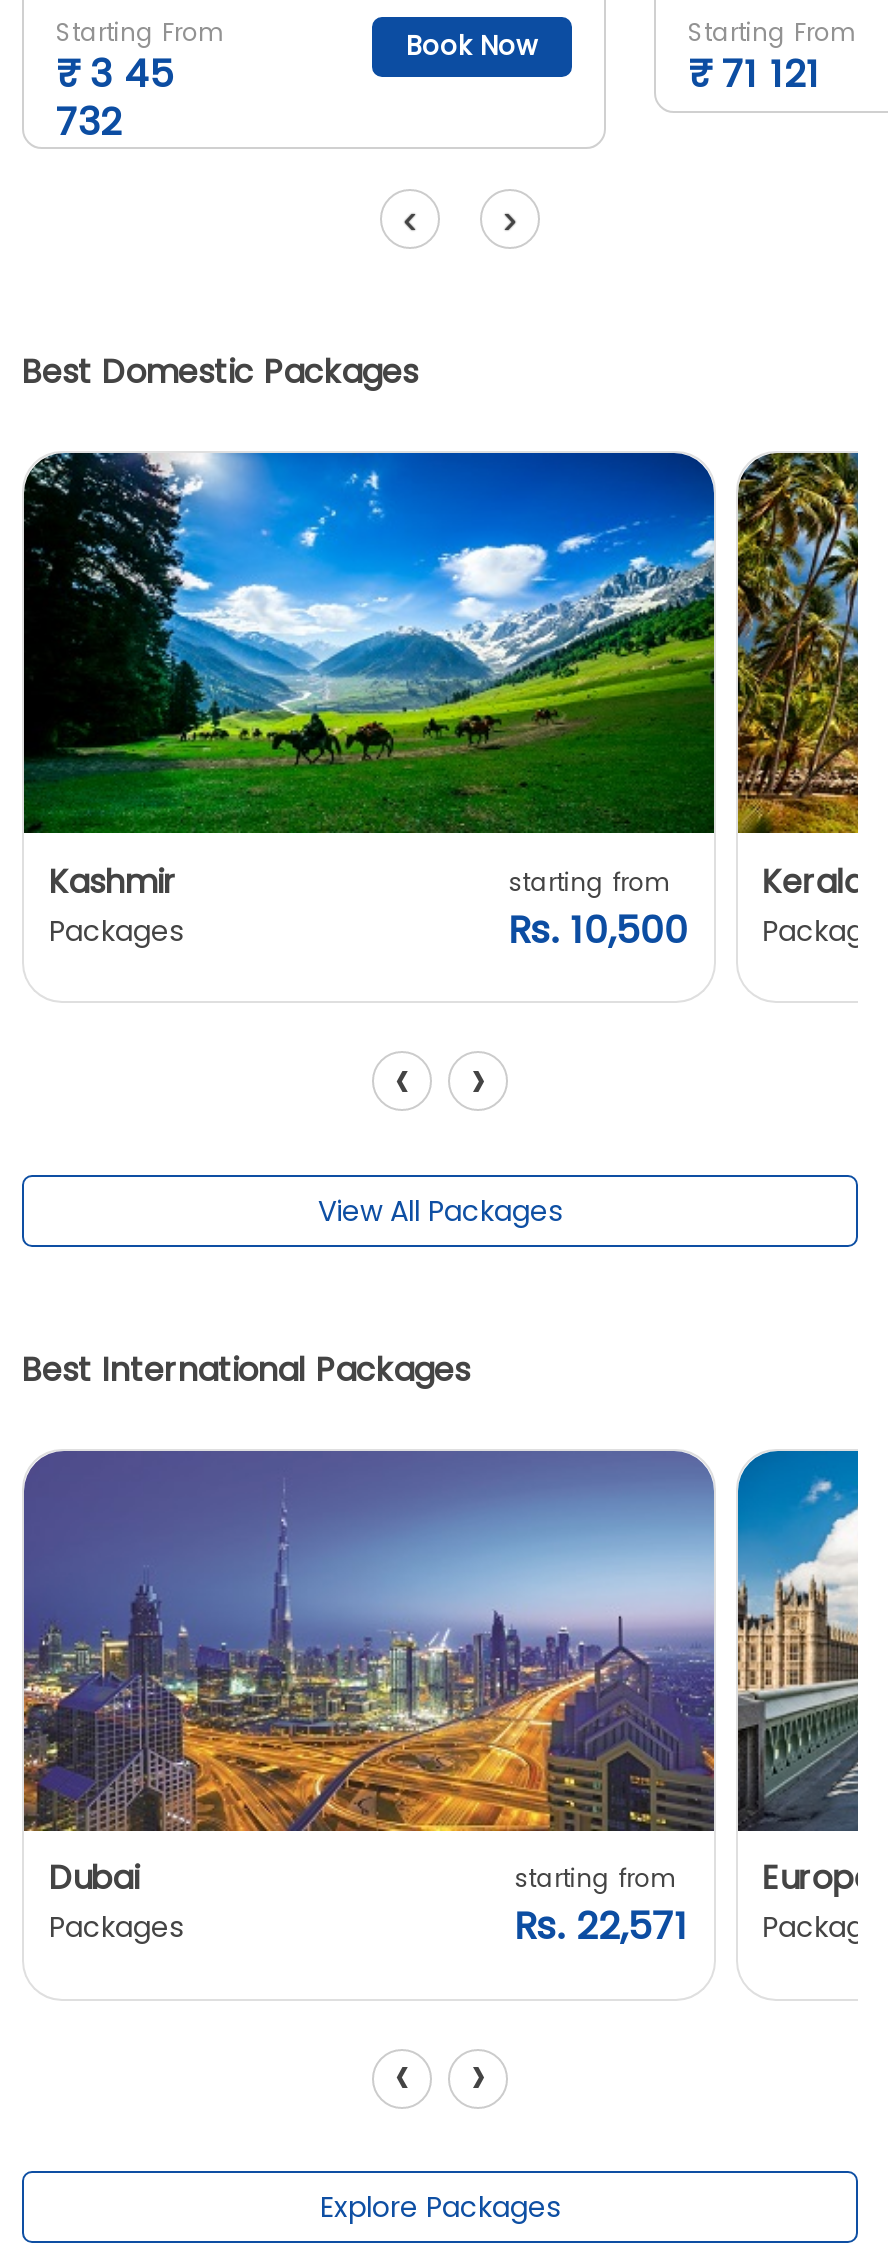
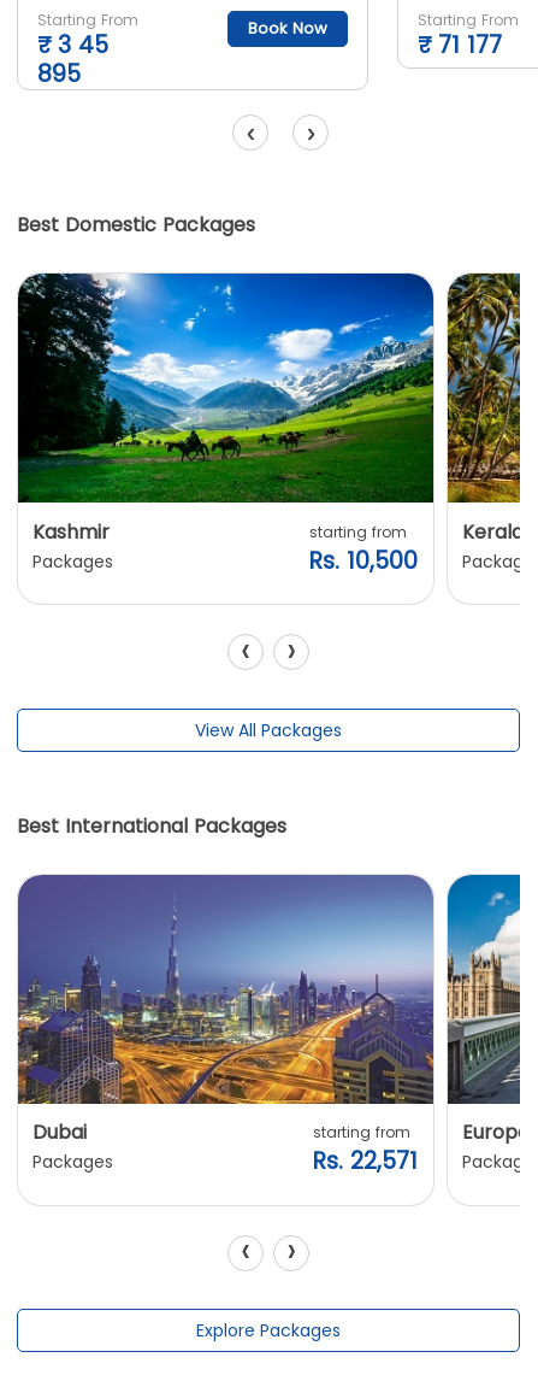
- ₹ 71 121
+ ₹ 71 177

- 732
+ 895
